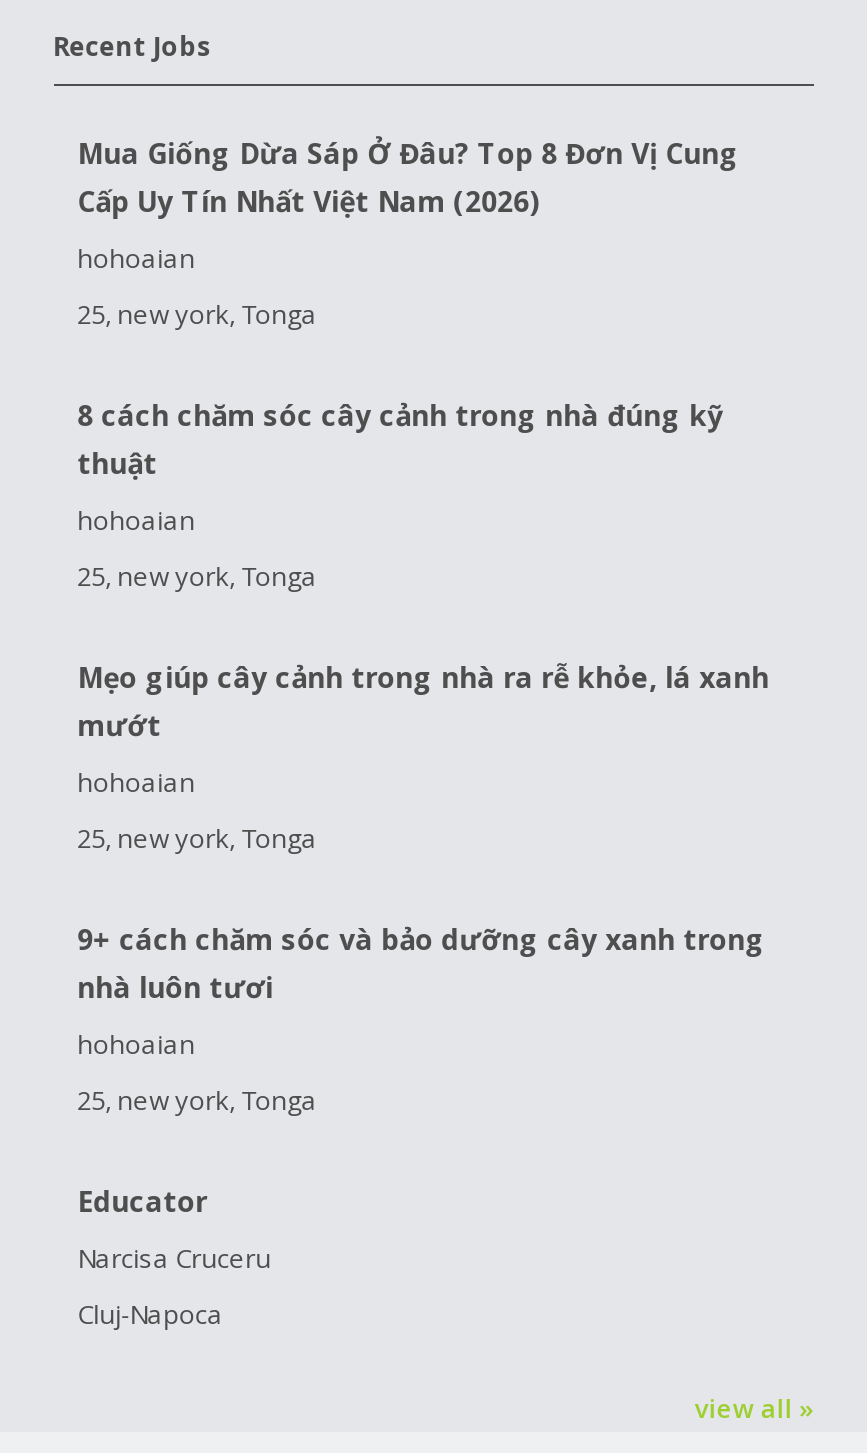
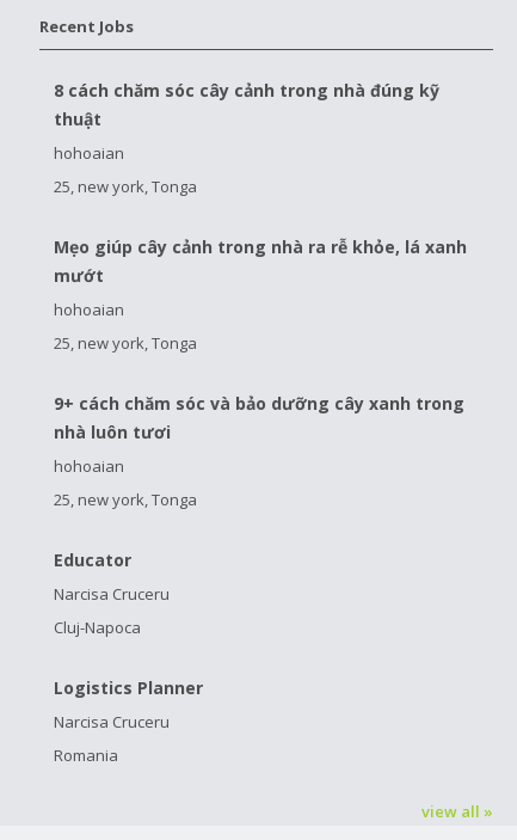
- Mua Giống Dừa Sáp Ở Đâu? Top 8 Đơn Vị Cung
- Cấp Uy Tín Nhất Việt Nam (2026)
- hohoaian
- 25, new york, Tonga

moved up: 8 cách chăm sóc cây cảnh trong nhà đúng kỹ | thuật | hohoaian | ... | Narcisa Cruceru | Cluj-Napoca

+ Logistics Planner
+ Narcisa Cruceru
+ Romania
